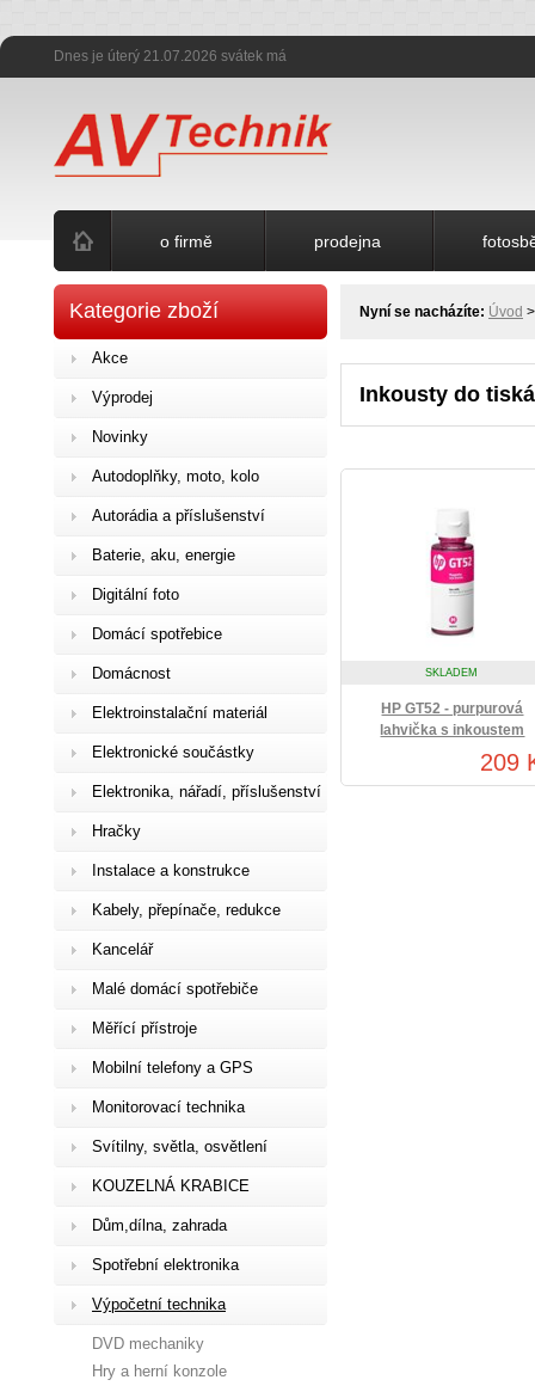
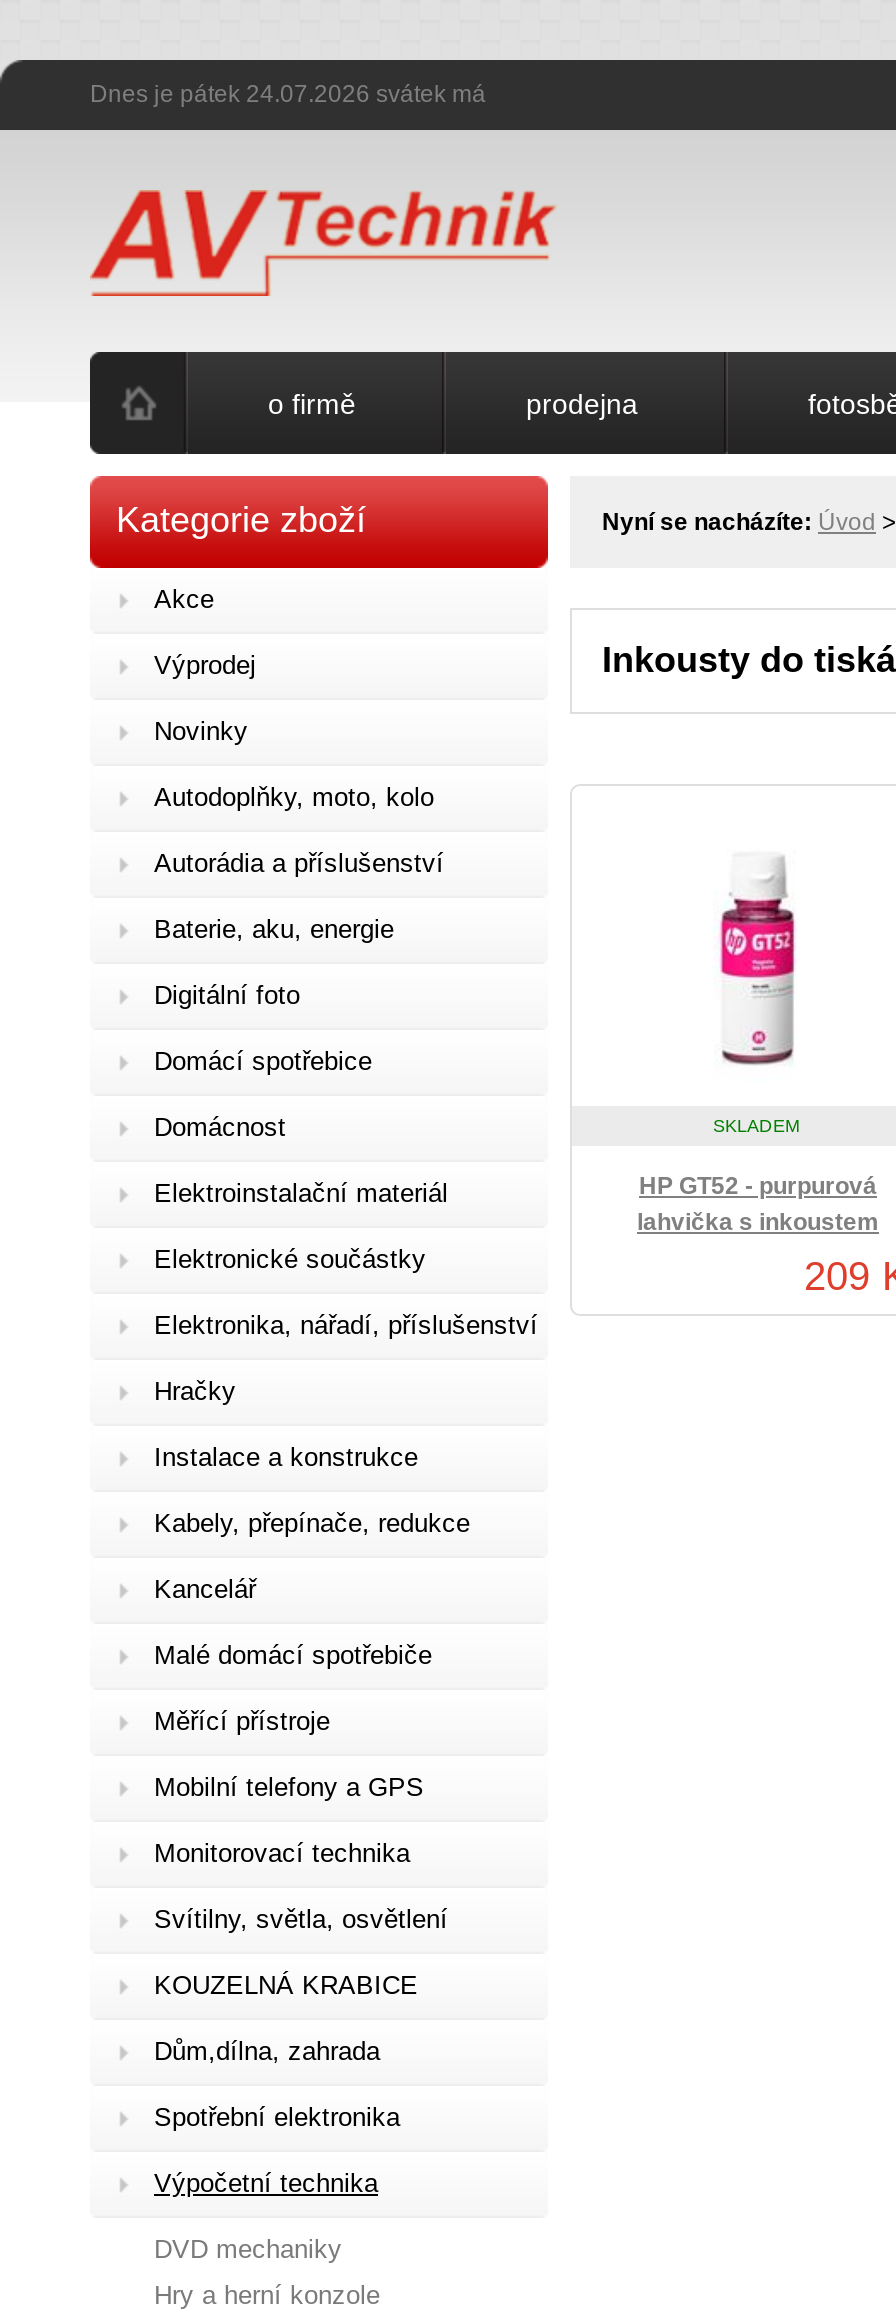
- Dnes je úterý 21.07.2026 svátek má
+ Dnes je pátek 24.07.2026 svátek má
